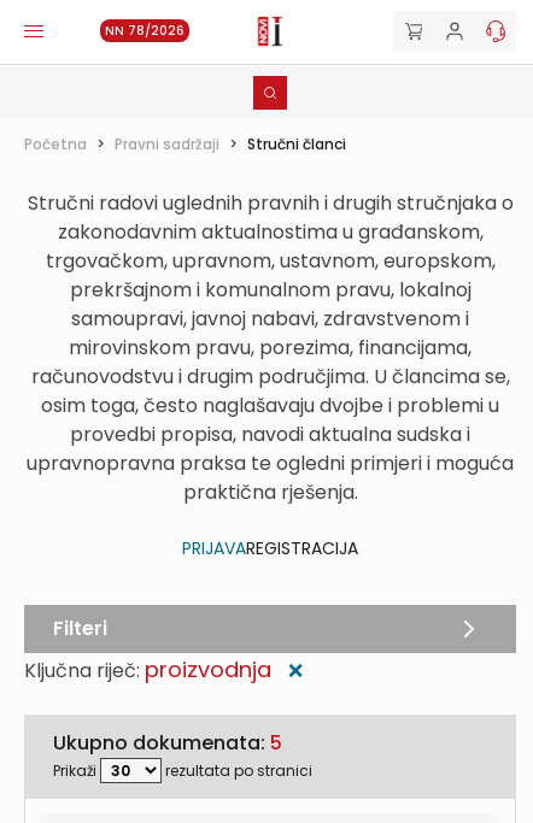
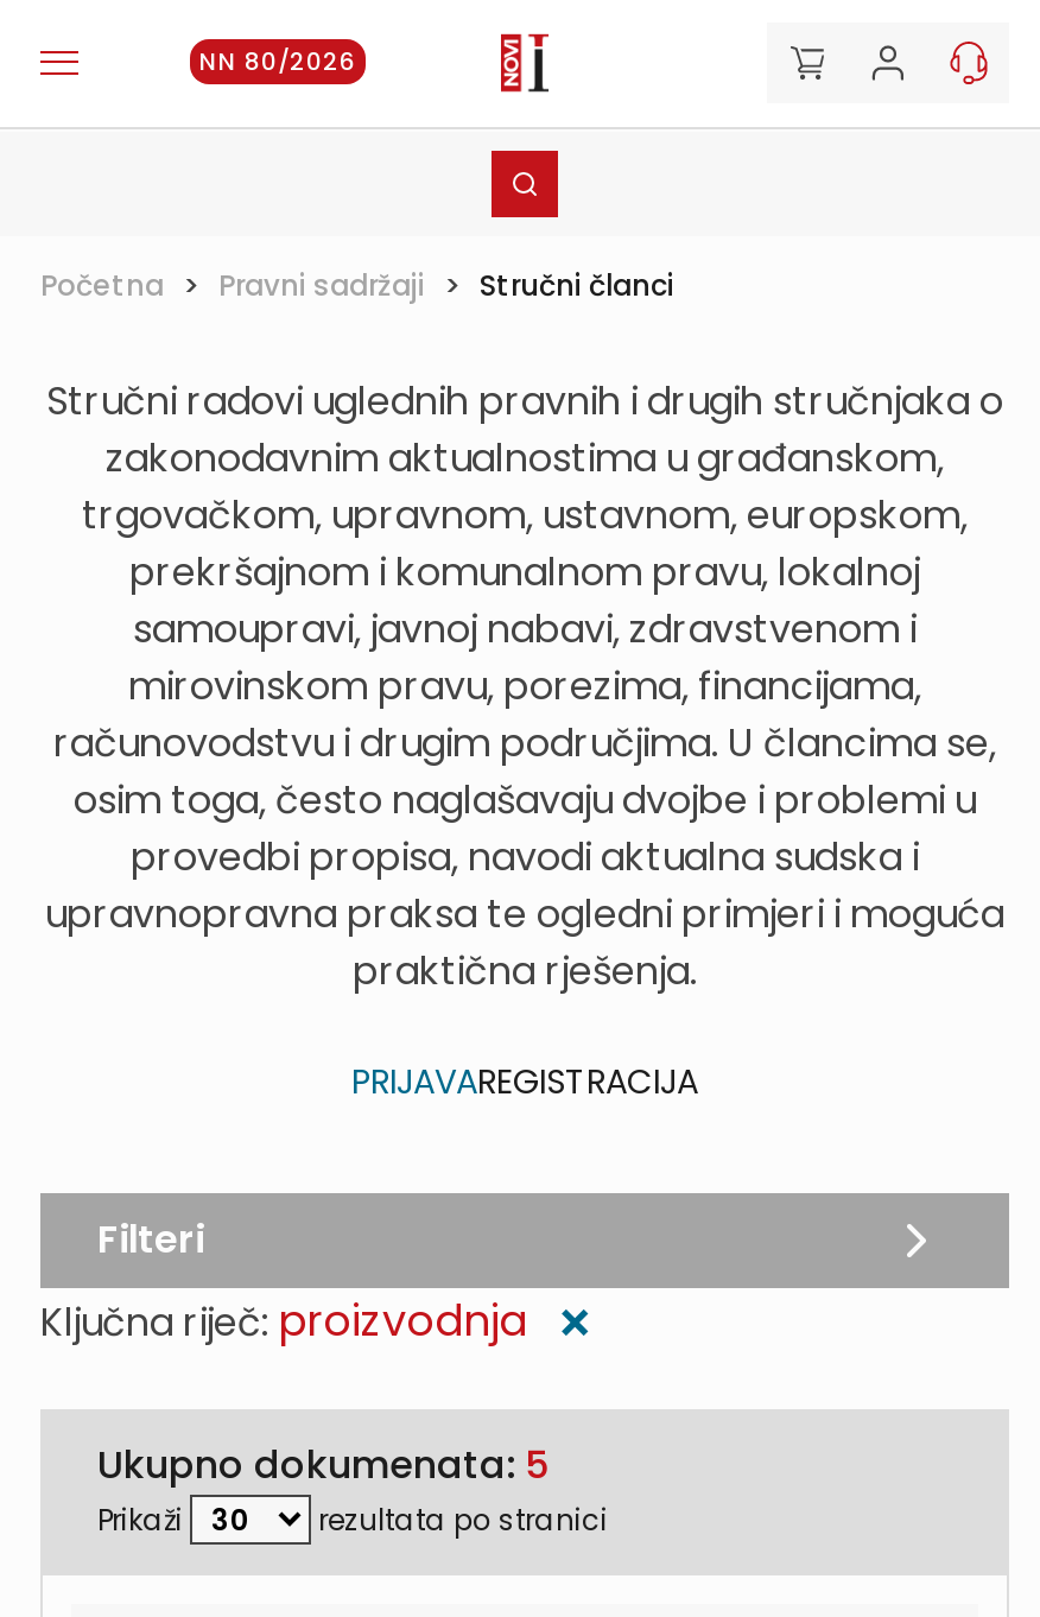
- NN 78/2026
+ NN 80/2026
